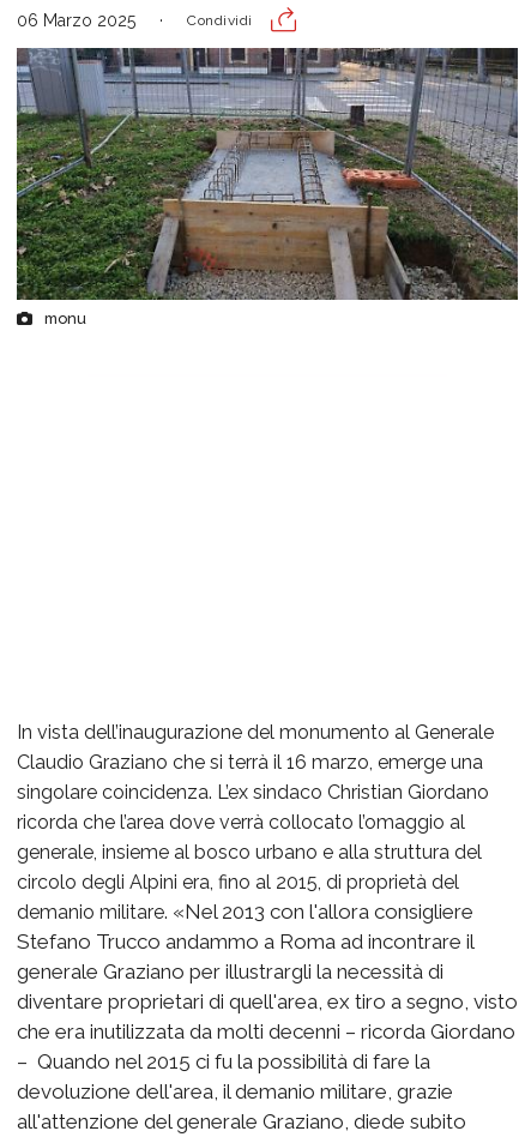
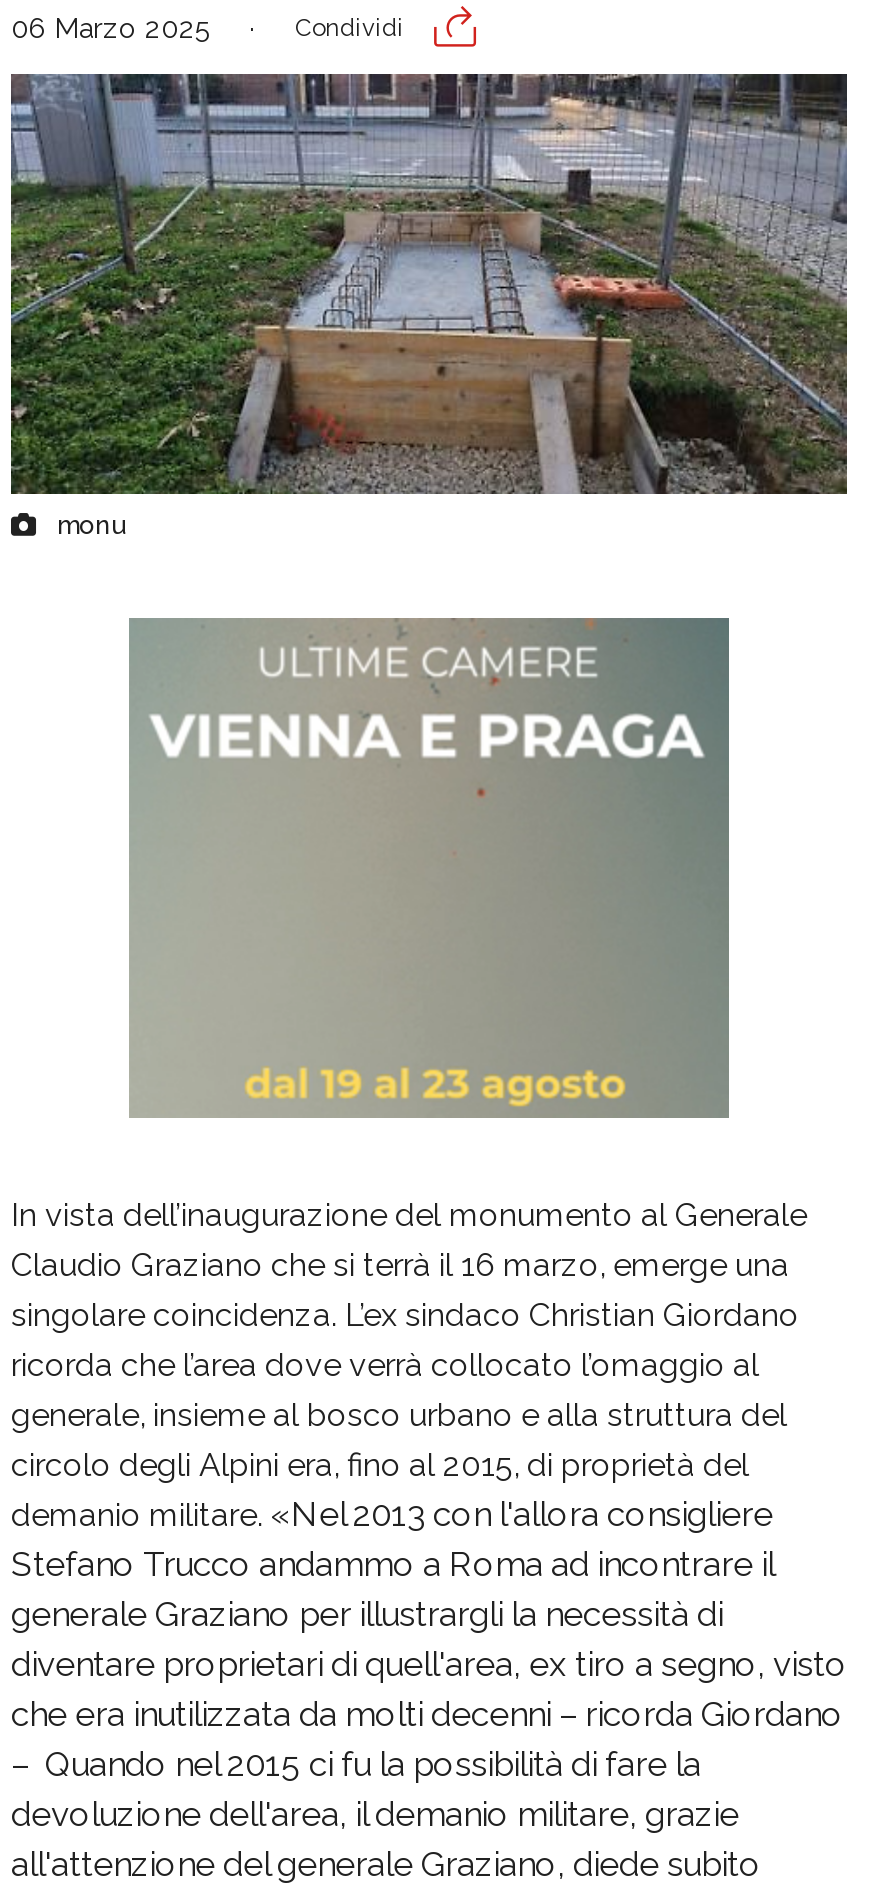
+ [image]
